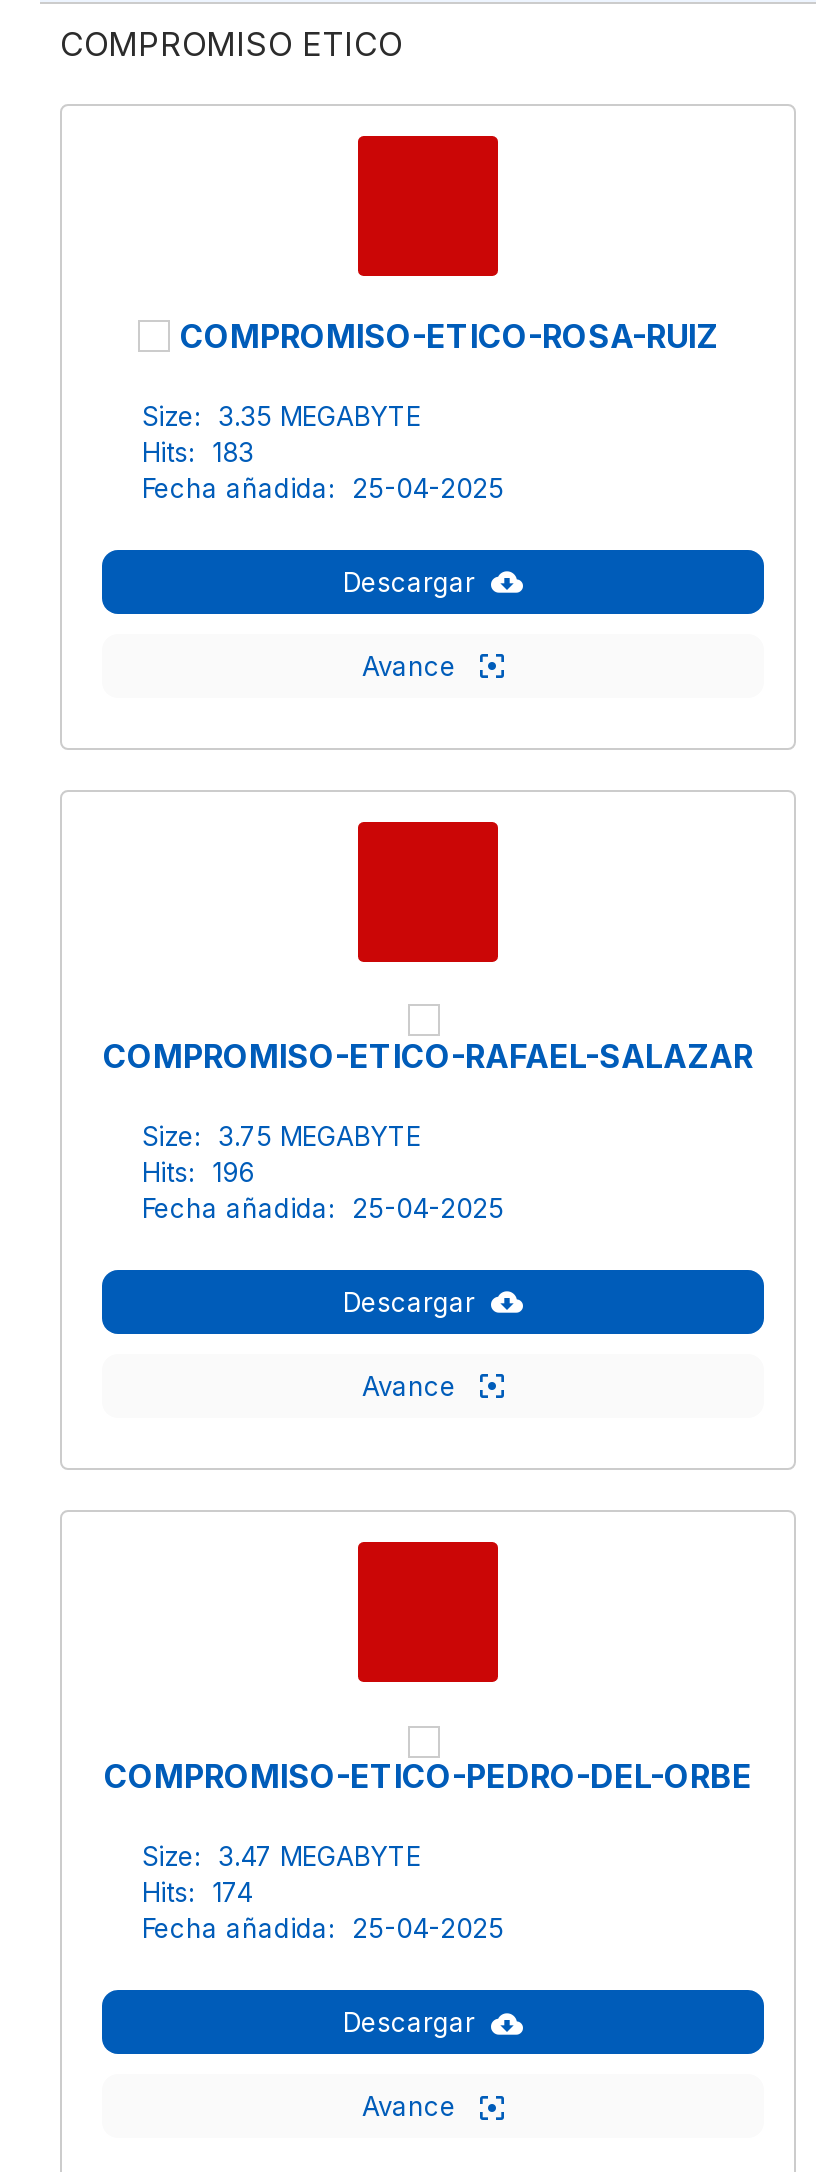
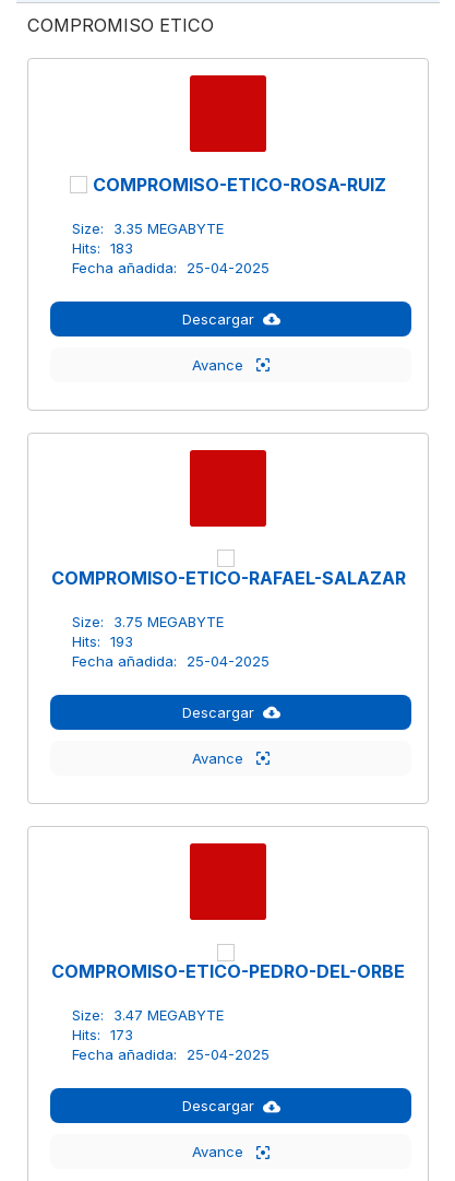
- Hits: 196
+ Hits: 193

- Hits: 174
+ Hits: 173
